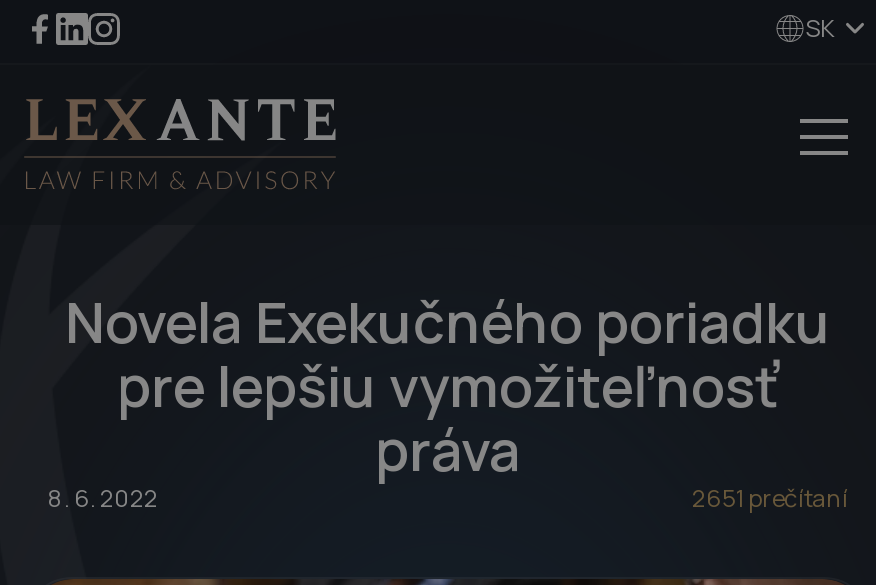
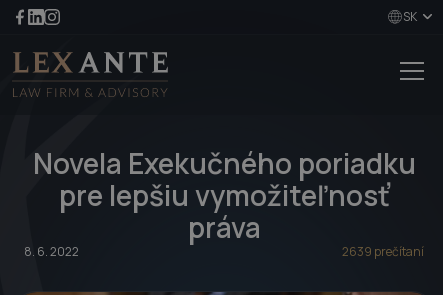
- 2651 prečítaní
+ 2639 prečítaní
